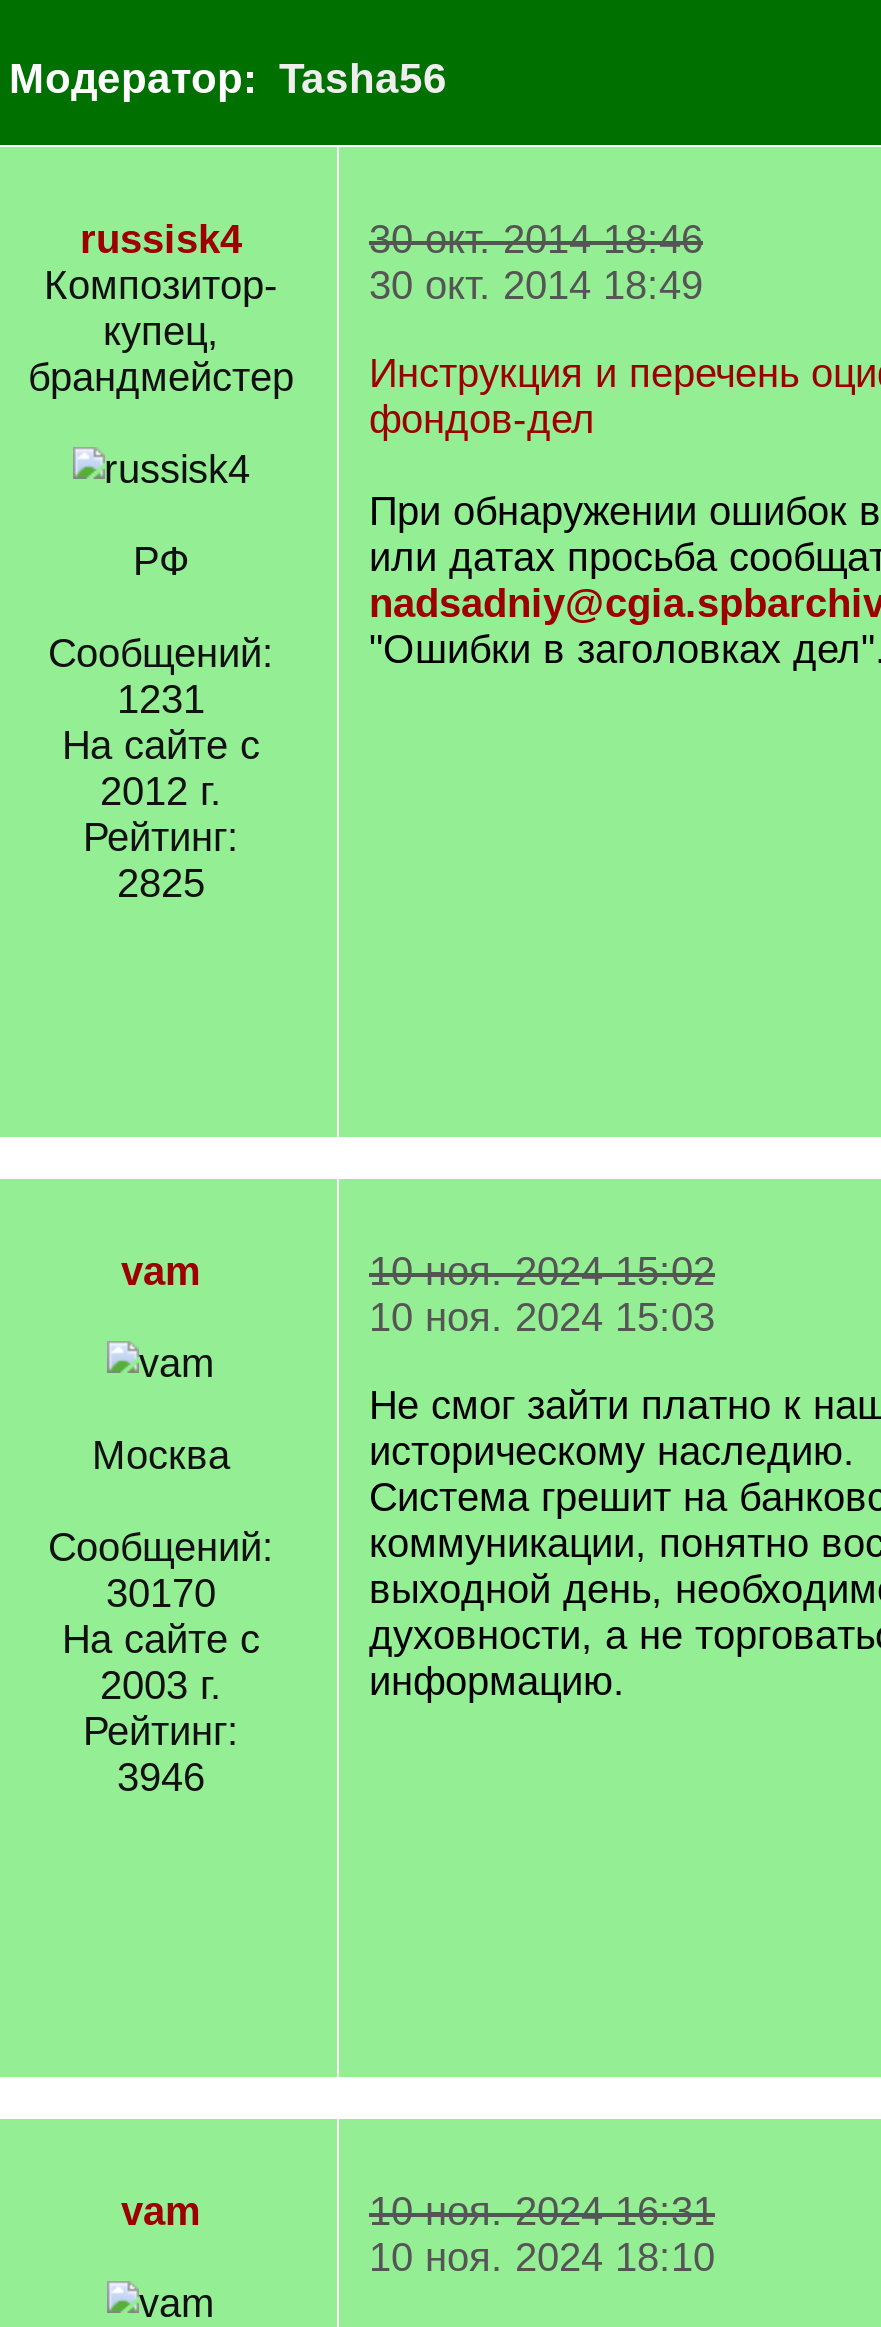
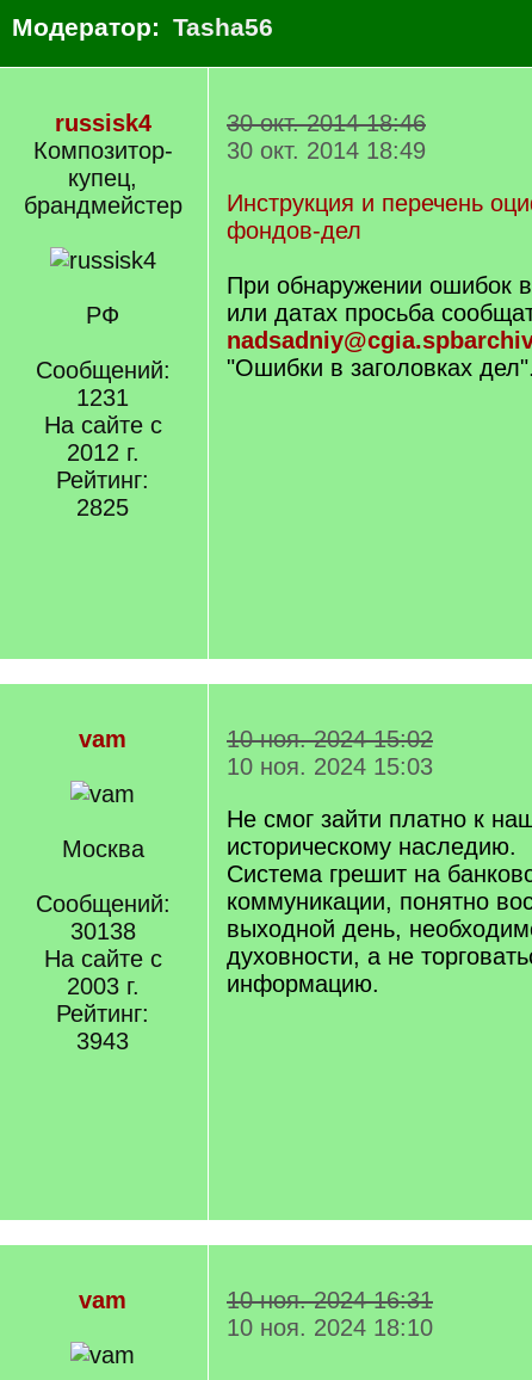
- 30170
+ 30138

- 3946
+ 3943
